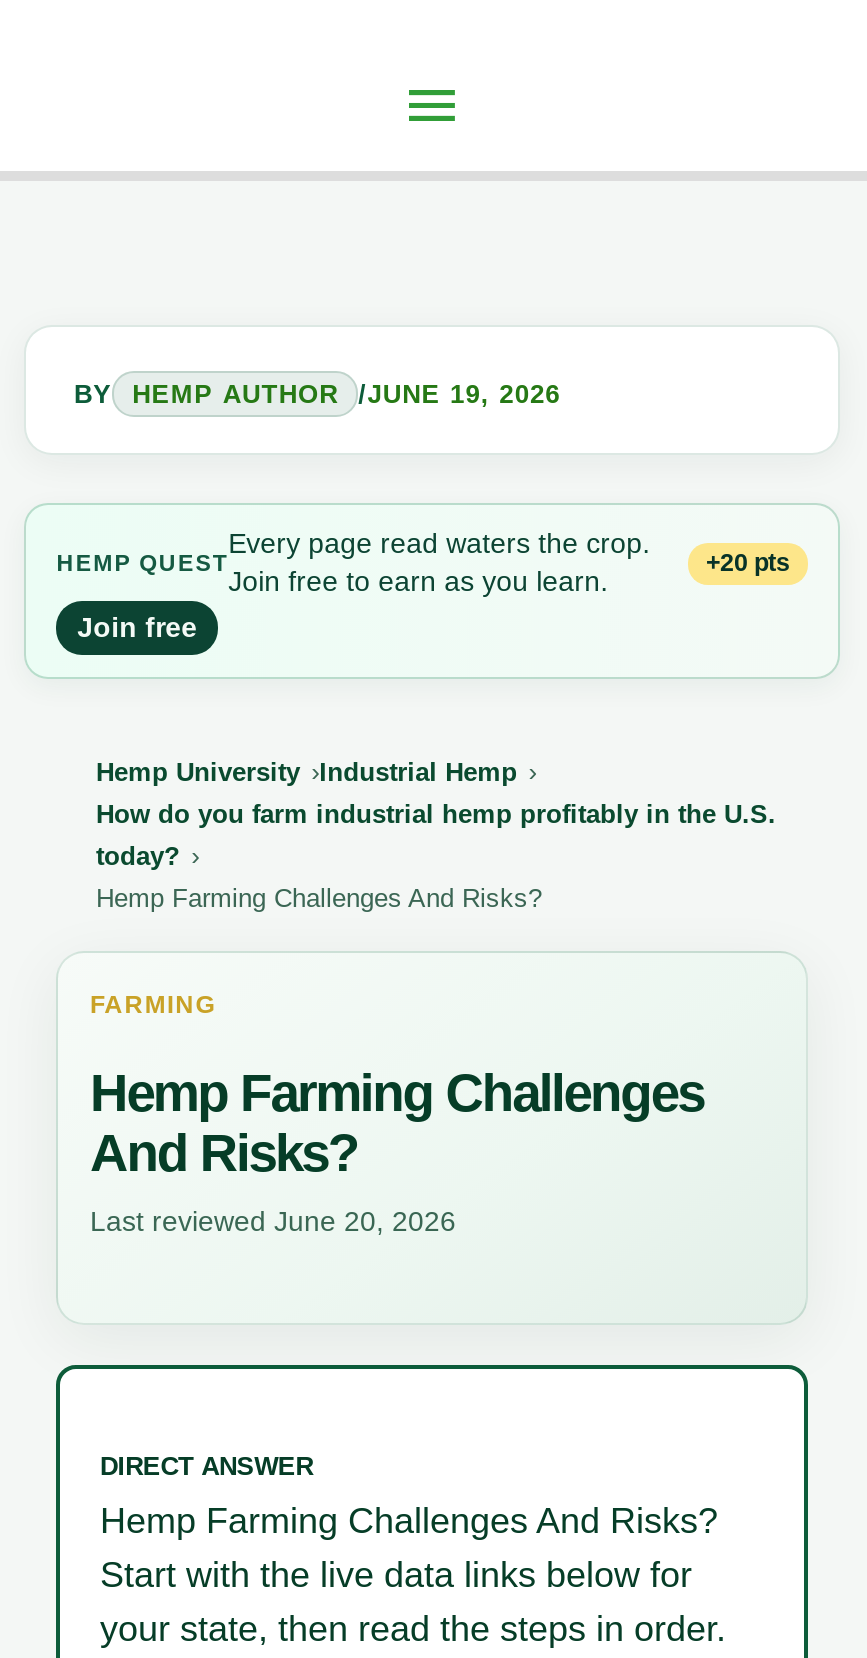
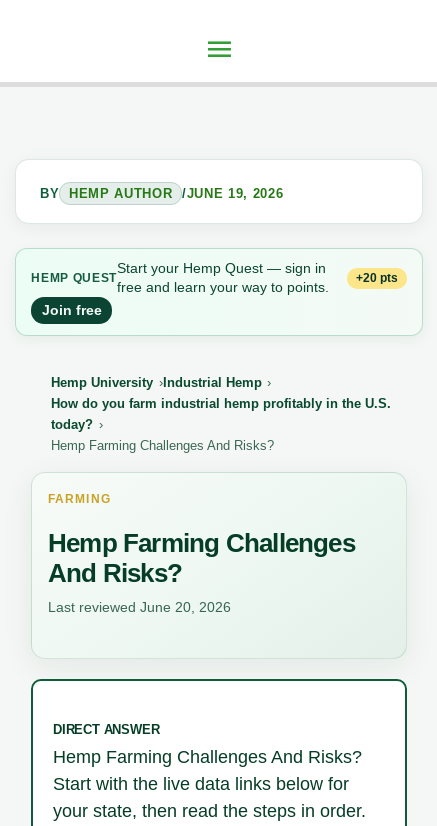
- Every page read waters the crop.
- Join free to earn as you learn.
+ Start your Hemp Quest — sign in
+ free and learn your way to points.
